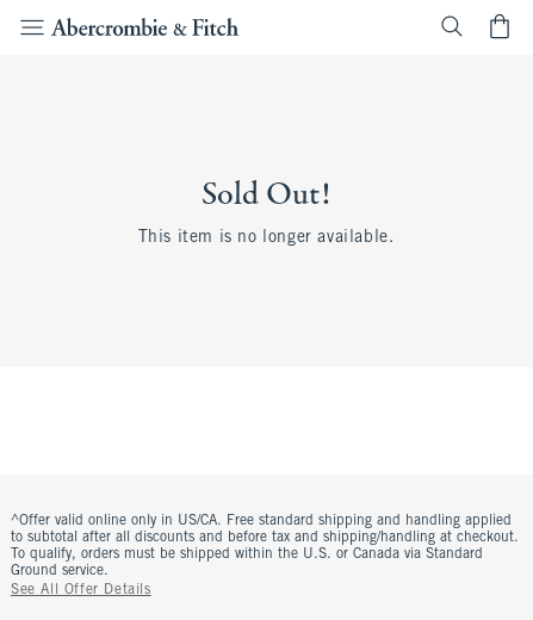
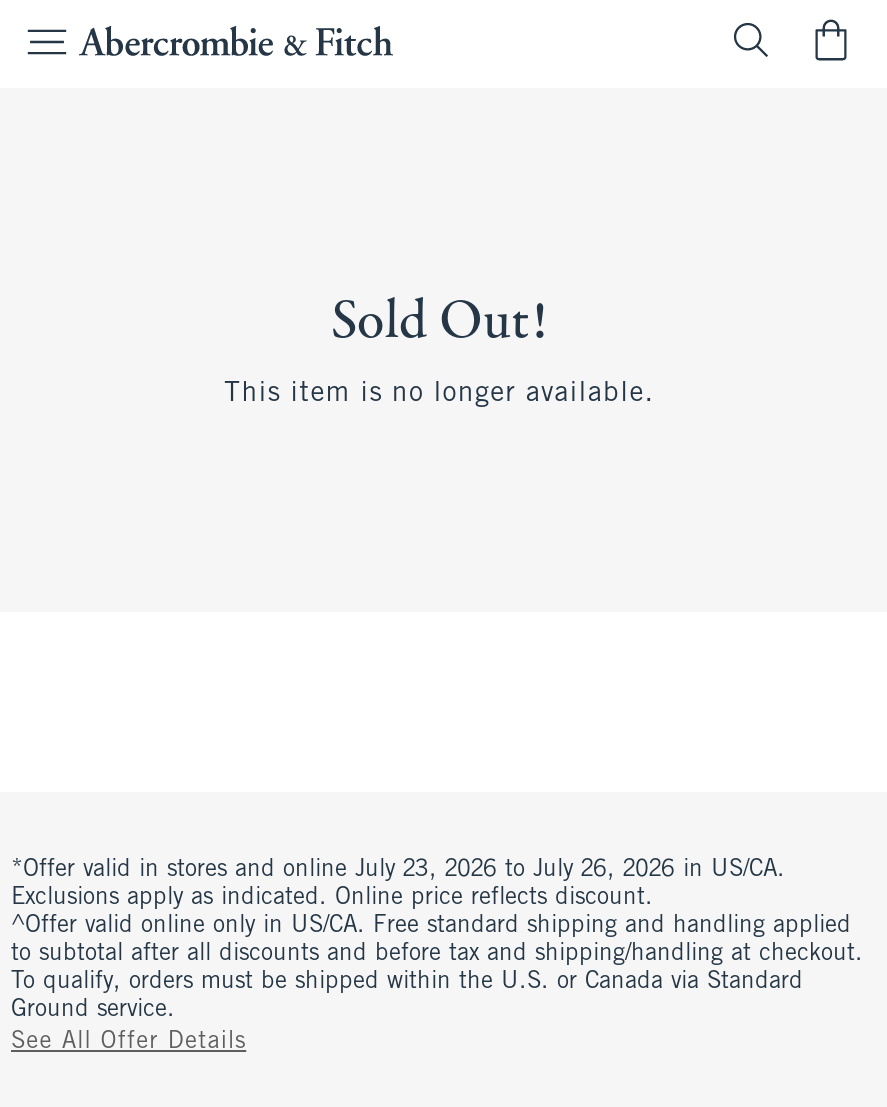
+ *Offer valid in stores and online July 23, 2026 to July 26, 2026 in US/CA.
+ Exclusions apply as indicated. Online price reflects discount.
